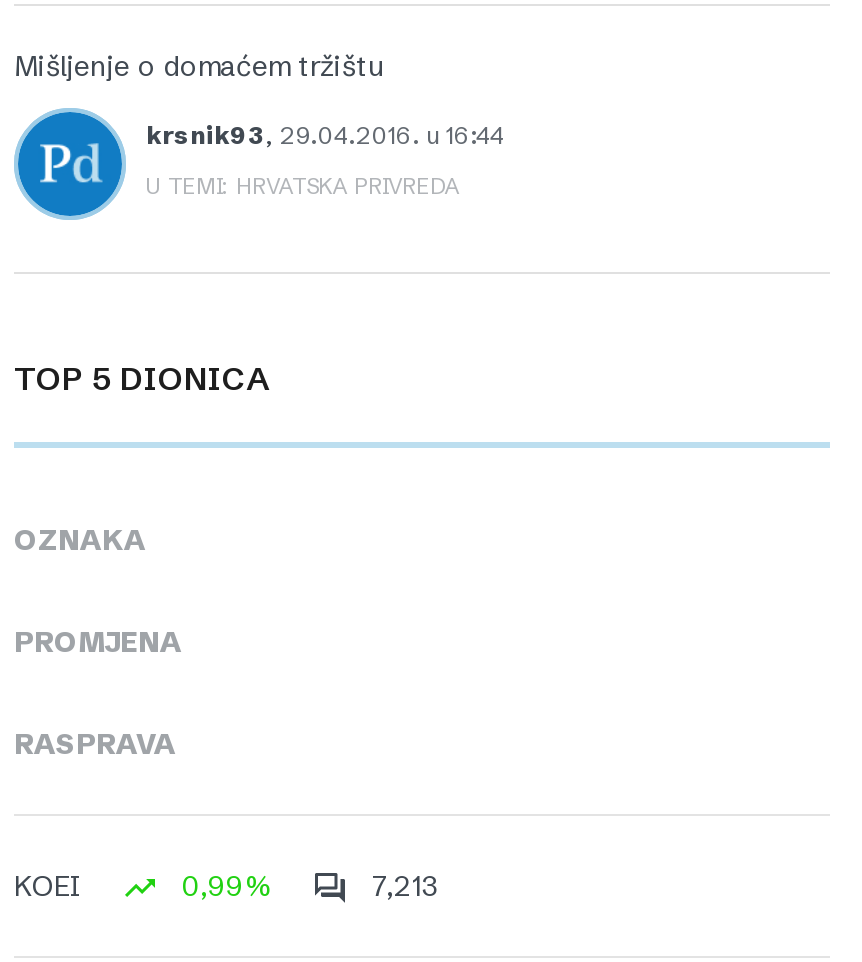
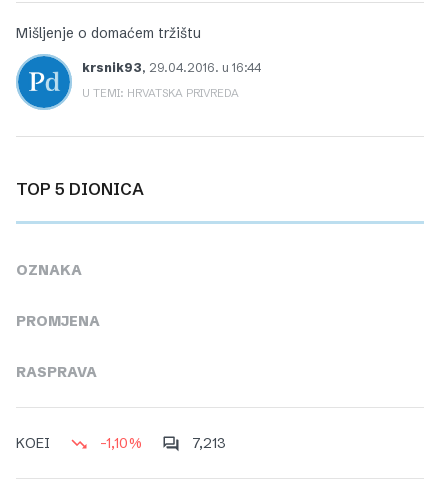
- 0,99%
+ -1,10%
